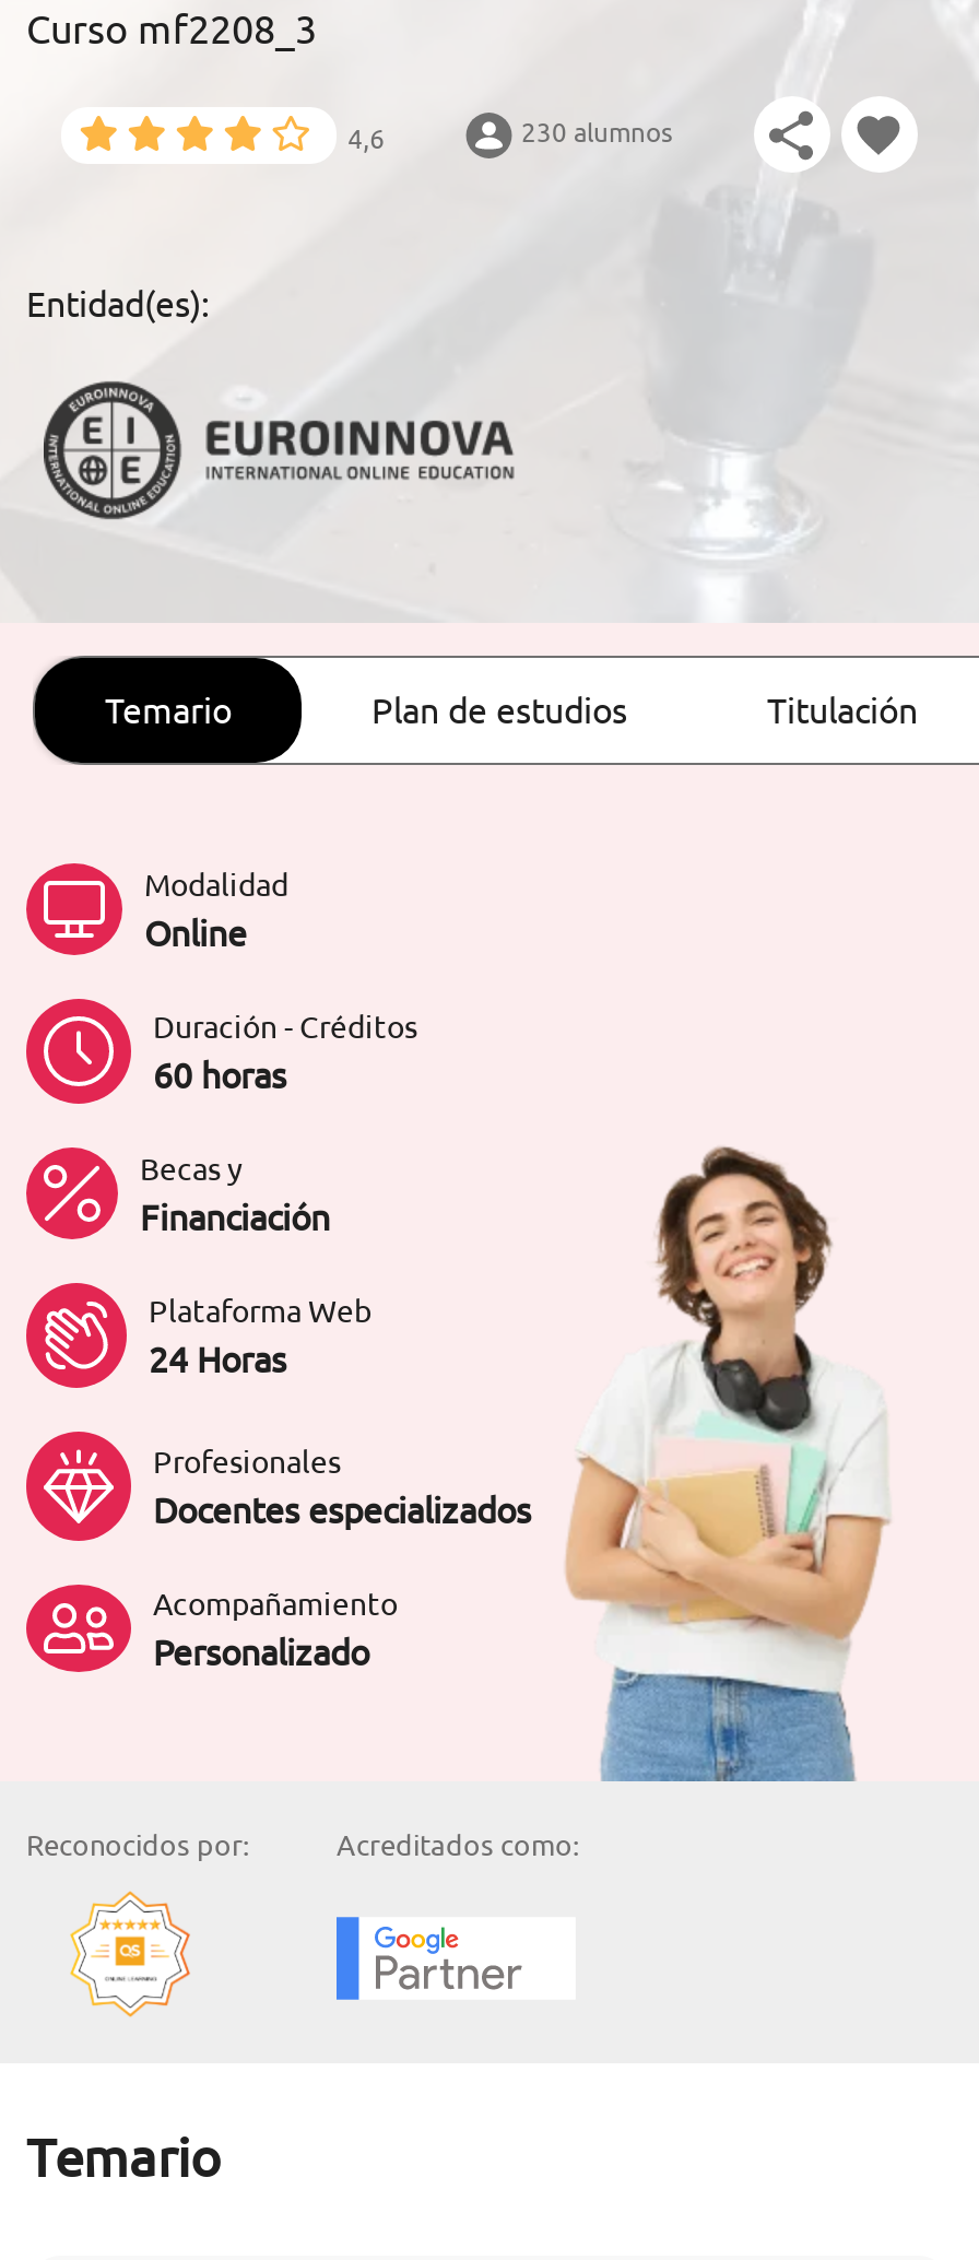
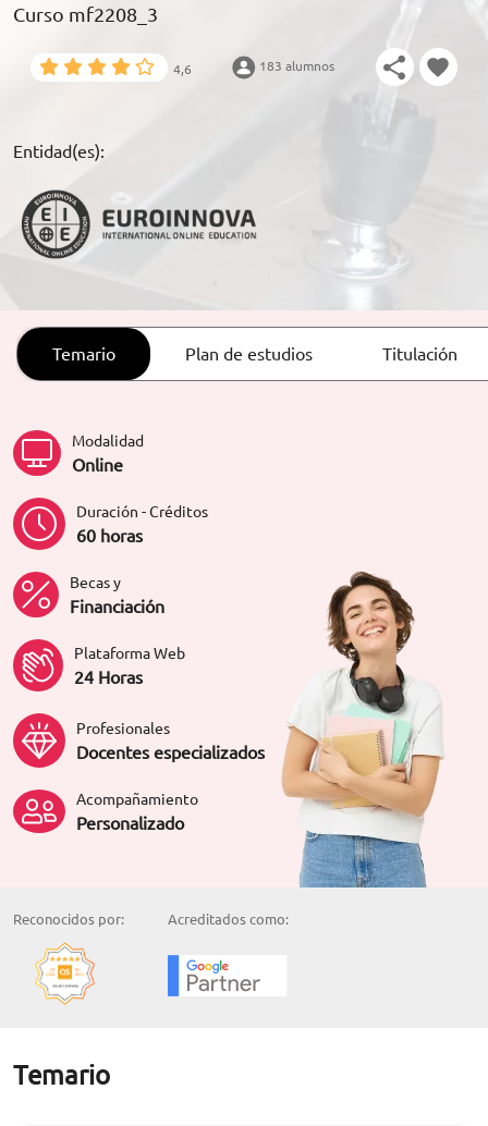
- 230 alumnos
+ 183 alumnos
